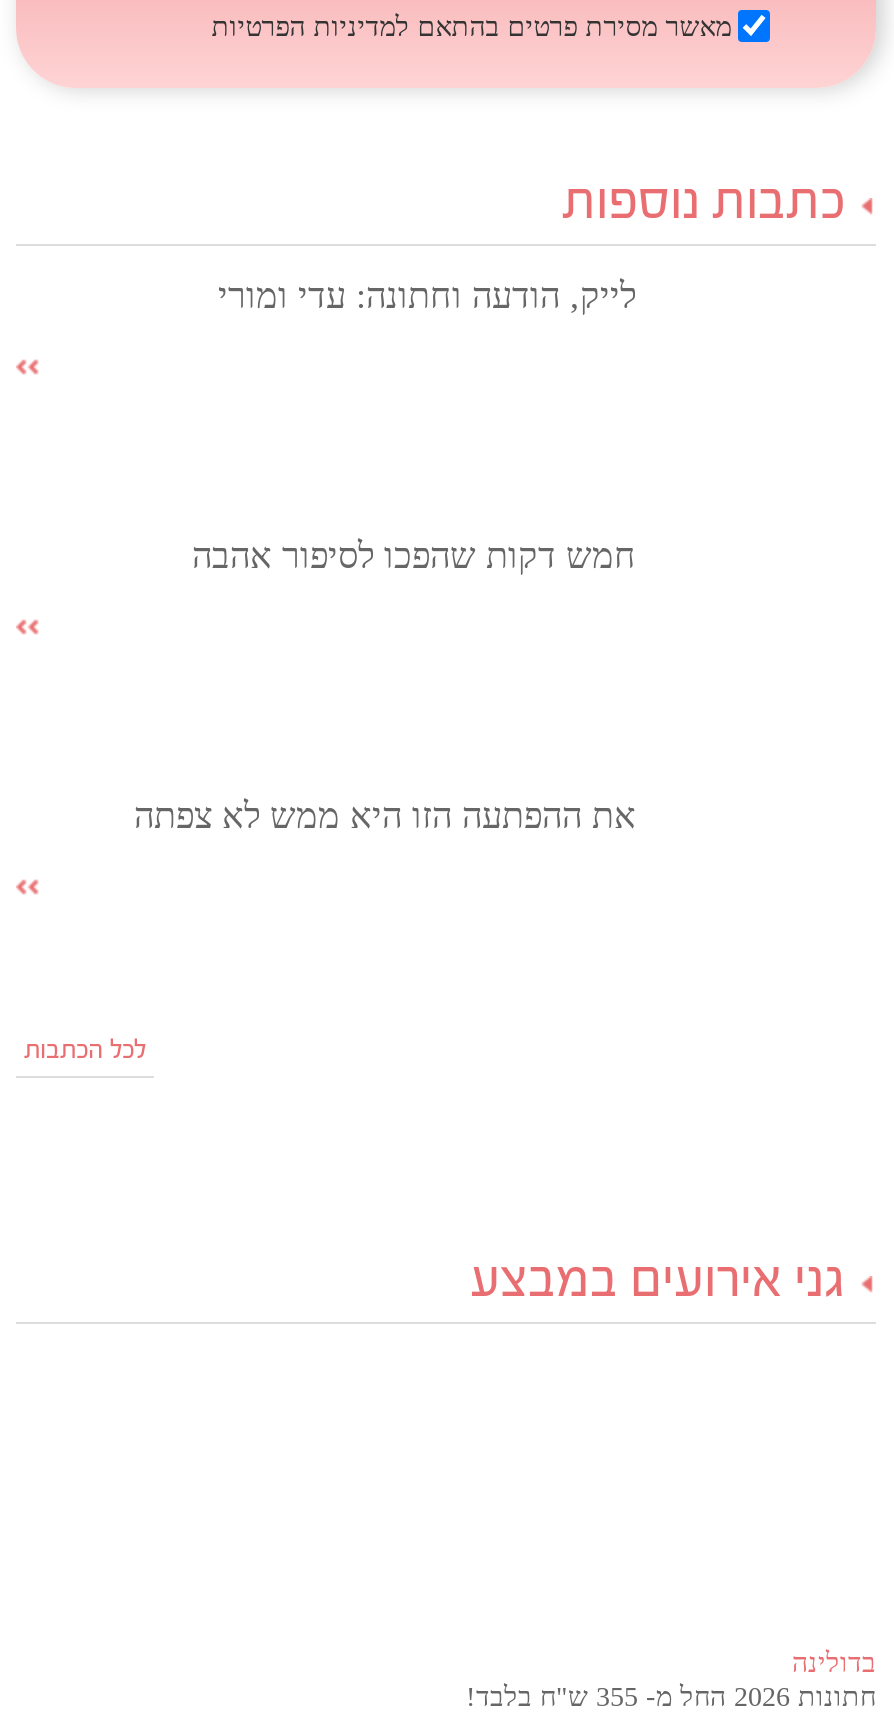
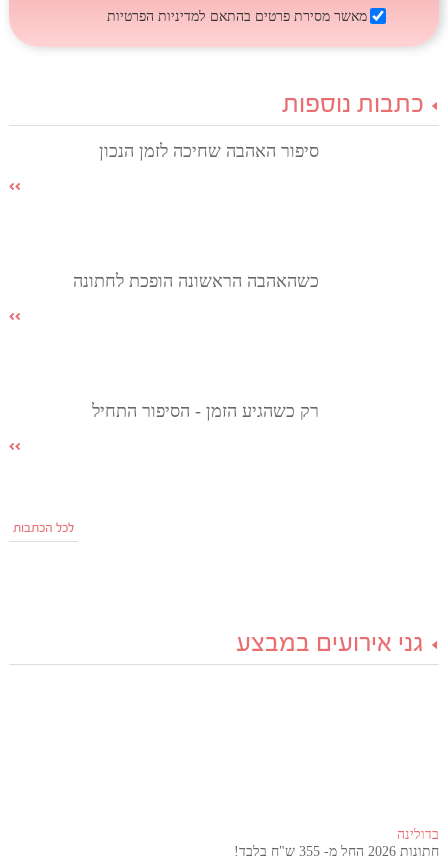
- לייק, הודעה וחתונה: עדי ומורי
+ סיפור האהבה שחיכה לזמן הנכון

- חמש דקות שהפכו לסיפור אהבה
+ כשהאהבה הראשונה הופכת לחתונה

- את ההפתעה הזו היא ממש לא צפתה
+ רק כשהגיע הזמן - הסיפור התחיל
